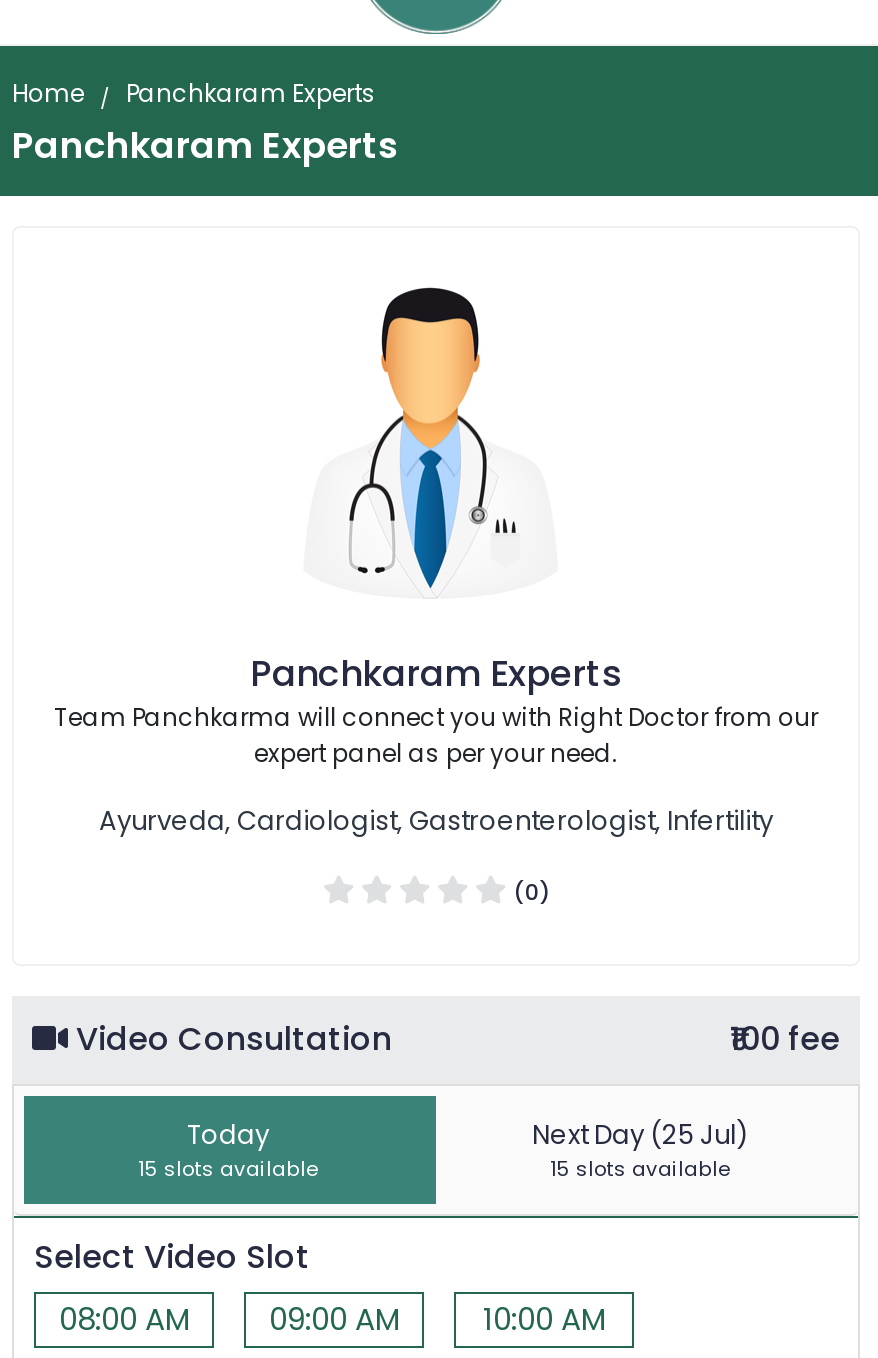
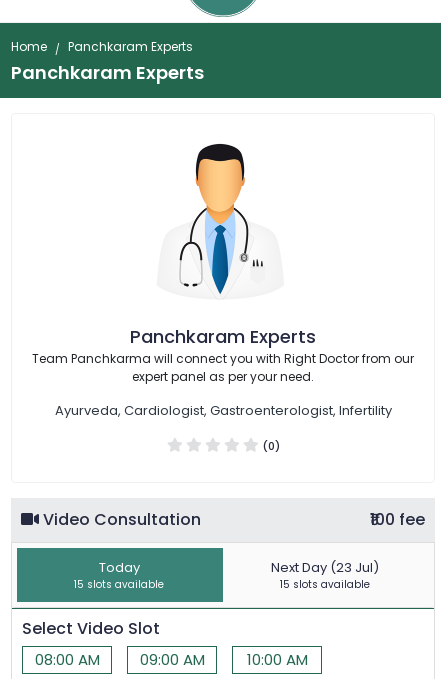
- Next Day (25 Jul)
+ Next Day (23 Jul)
